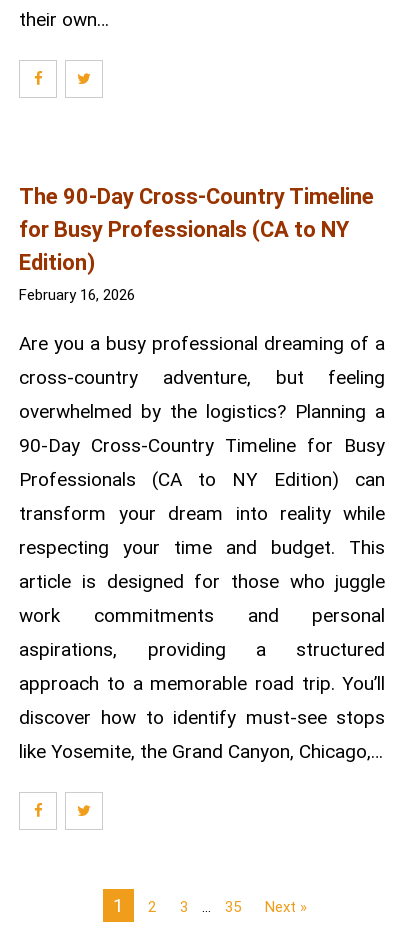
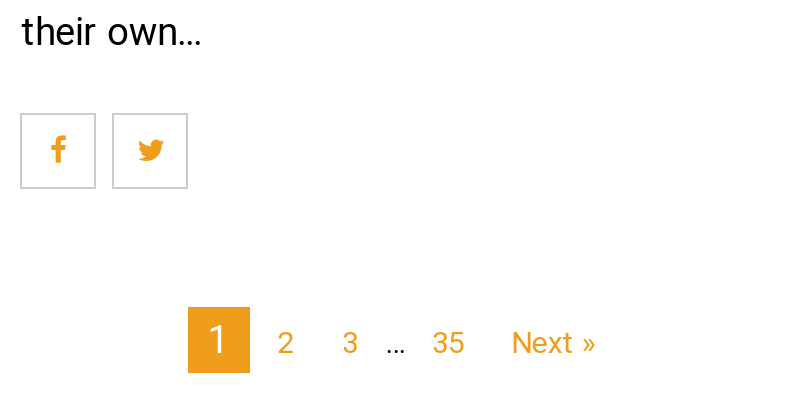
- The 90-Day Cross-Country Timeline
- for Busy Professionals (CA to NY
- Edition)
- February 16, 2026
- Are you a busy professional dreaming of a
- cross-country adventure, but feeling
- overwhelmed by the logistics? Planning a
- 90-Day Cross-Country Timeline for Busy
- Professionals (CA to NY Edition) can
- transform your dream into reality while
- respecting your time and budget. This
- article is designed for those who juggle
- work commitments and personal
- aspirations, providing a structured
- approach to a memorable road trip. You’ll
- discover how to identify must-see stops
- like Yosemite, the Grand Canyon, Chicago,…
